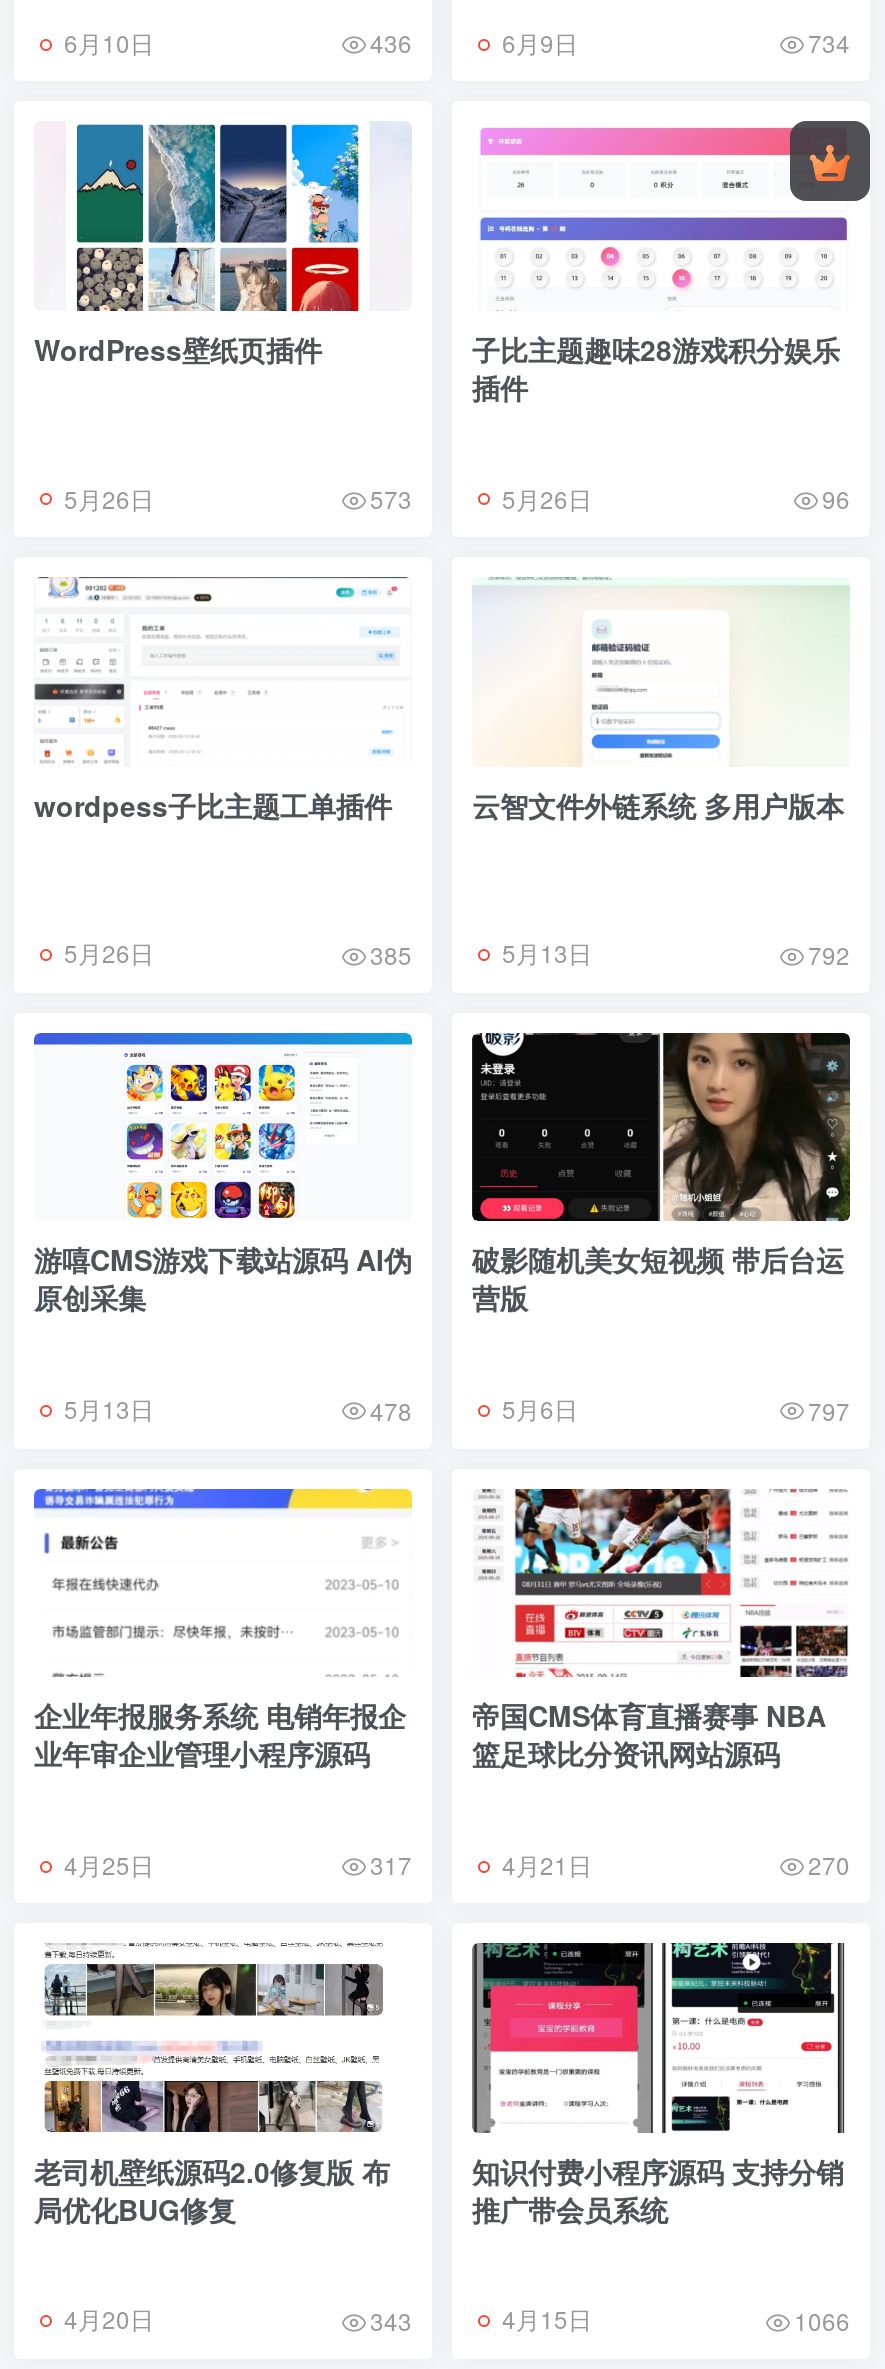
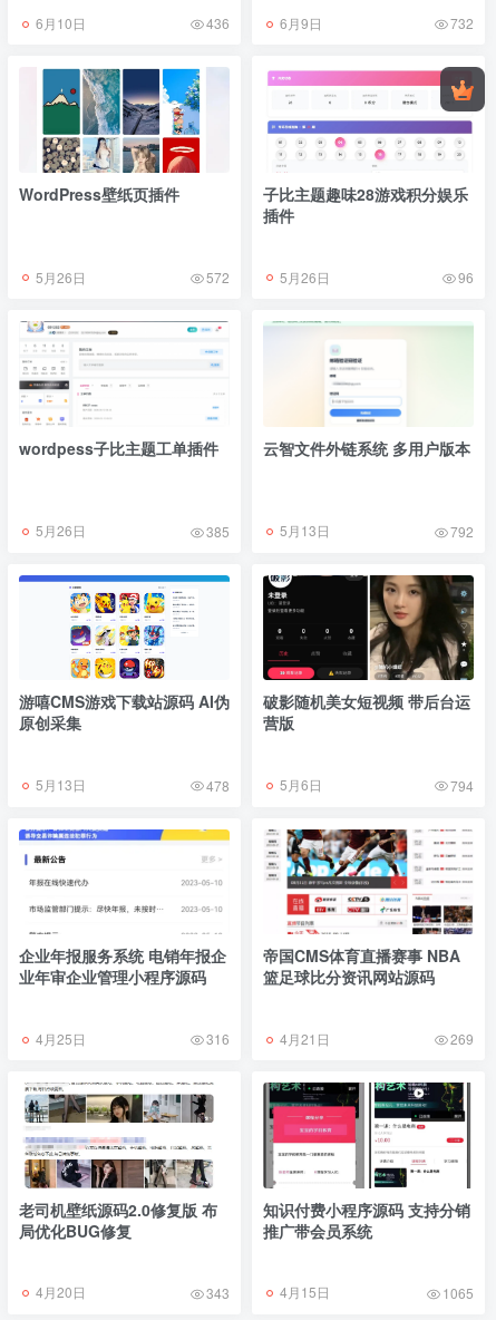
- 734
+ 732

- 573
+ 572

- 797
+ 794

- 317
+ 316

- 270
+ 269

- 1066
+ 1065
